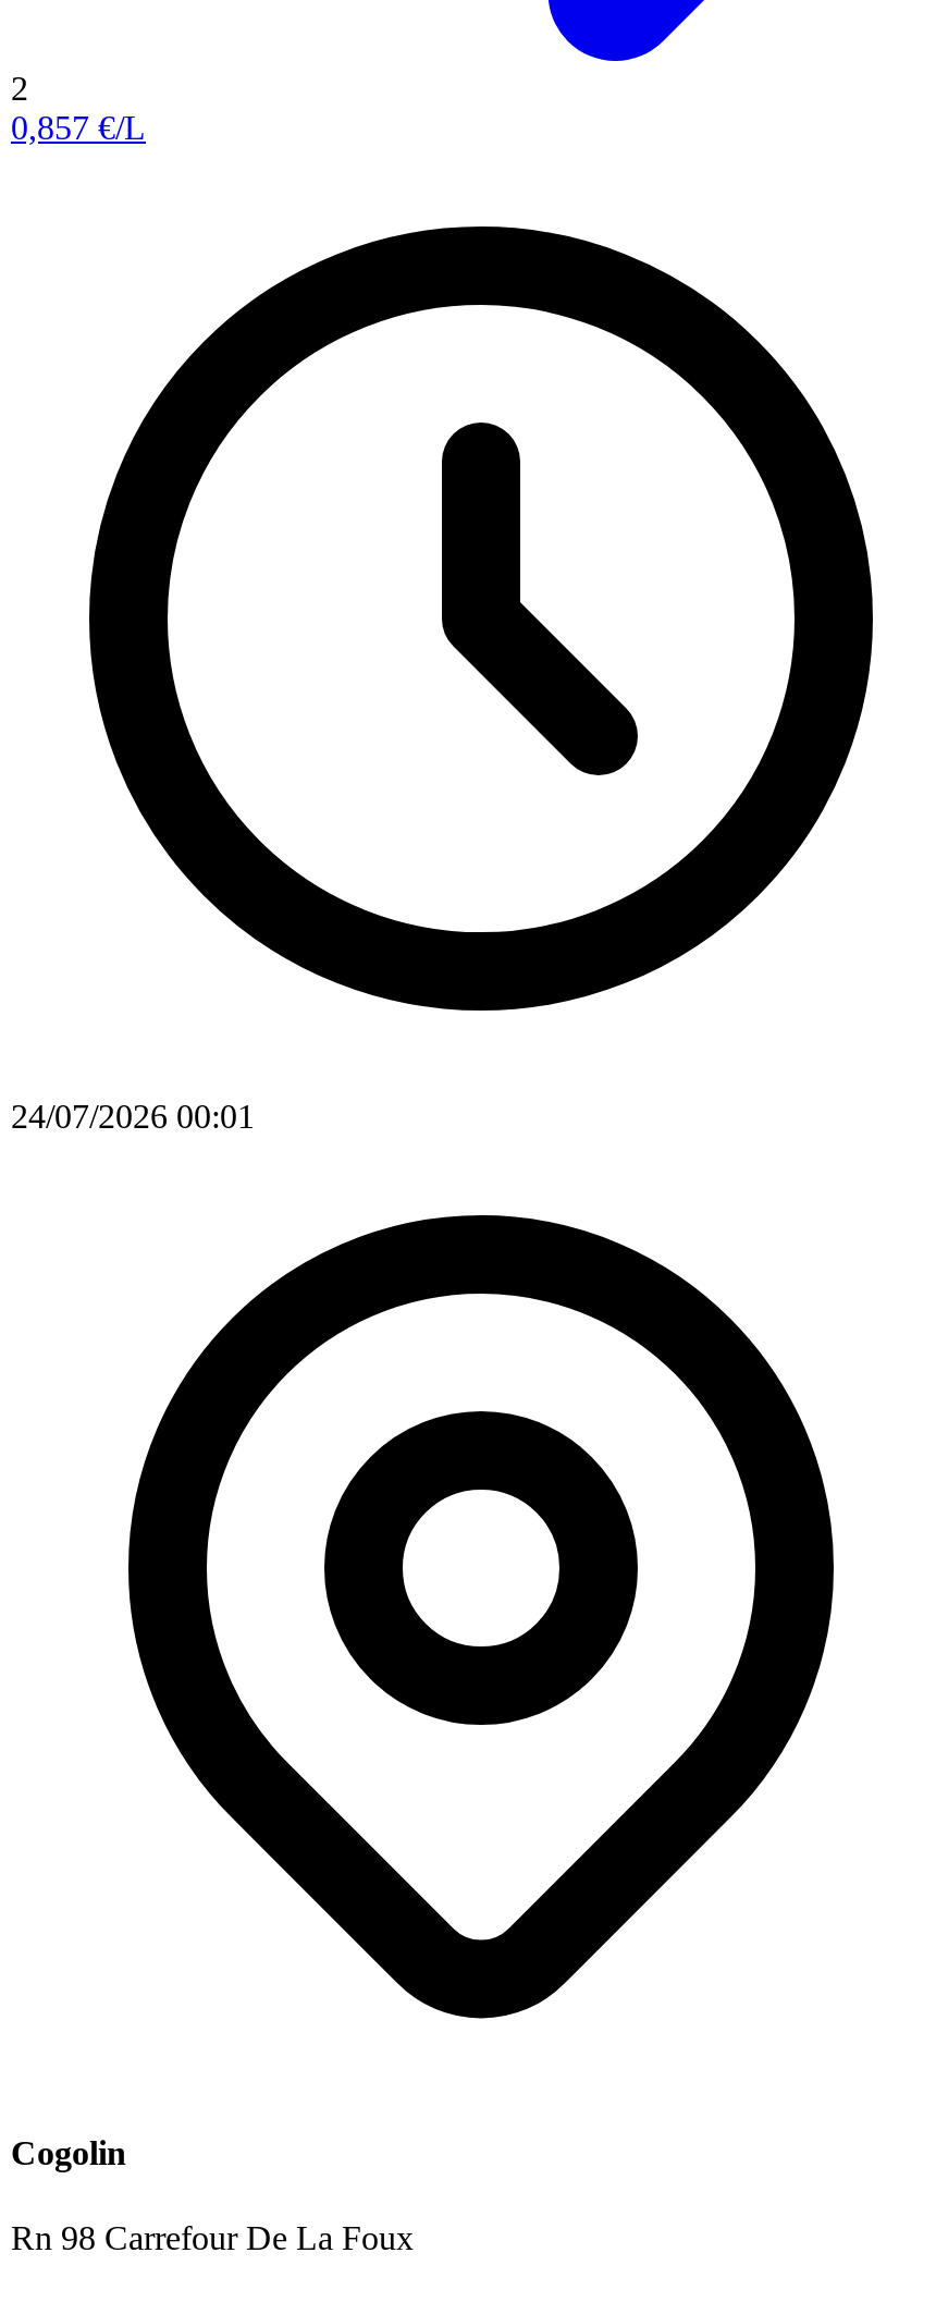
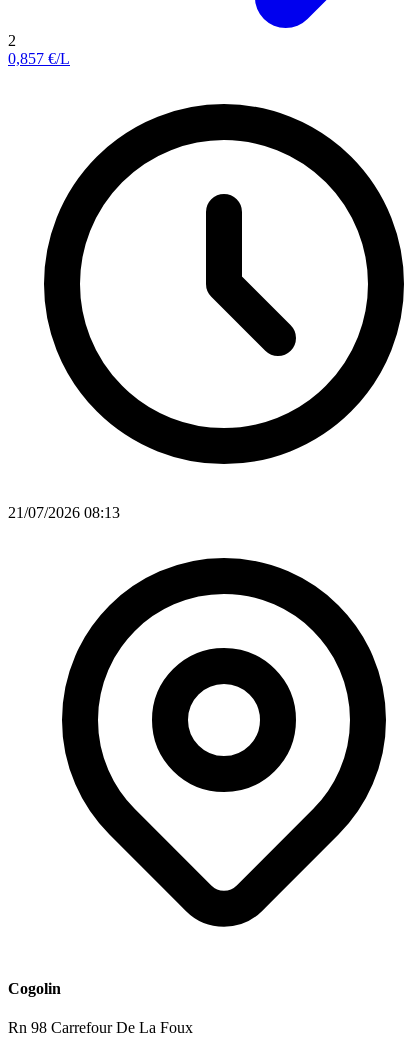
- 24/07/2026 00:01
+ 21/07/2026 08:13
